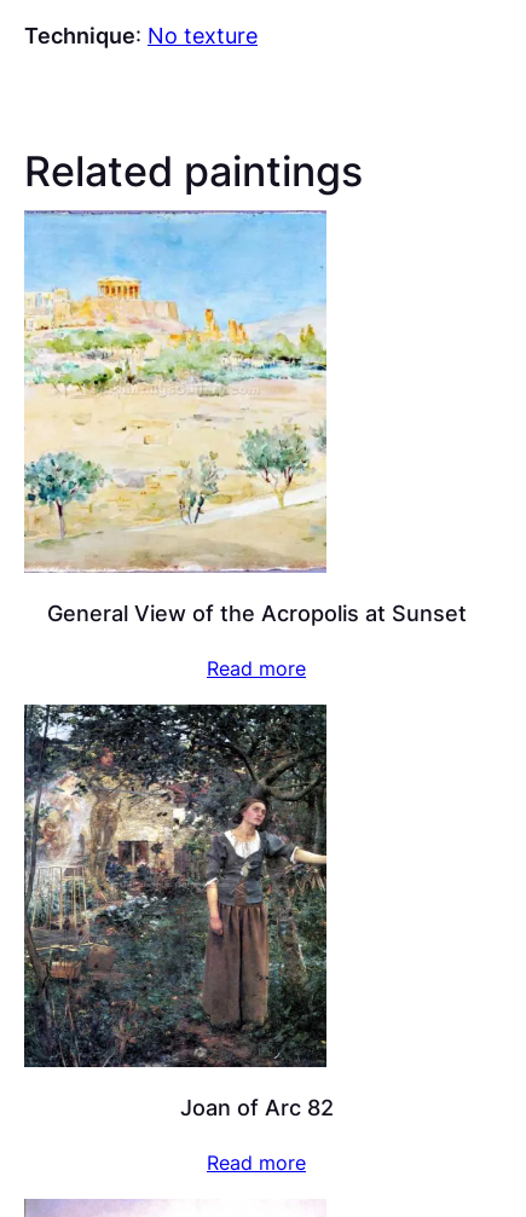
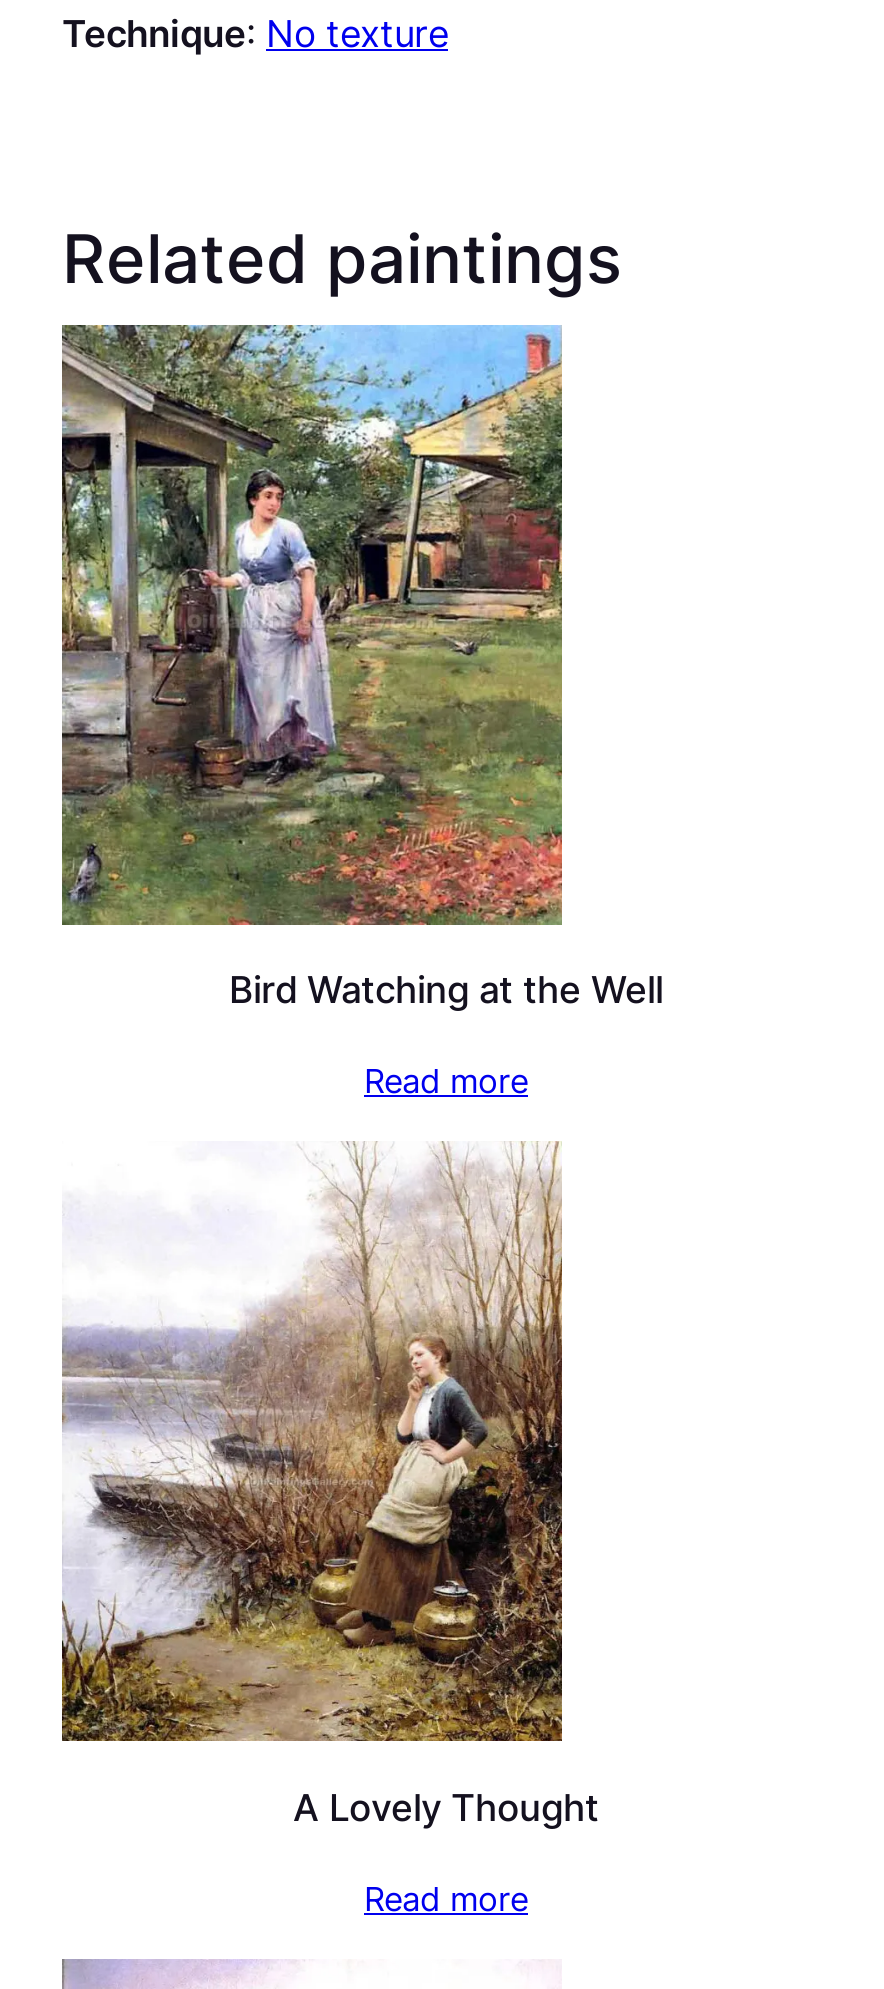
- [image]
- General View of the Acropolis at Sunset
+ [image]
+ Bird Watching at the Well

- [image]
- Joan of Arc 82
+ [image]
+ A Lovely Thought
